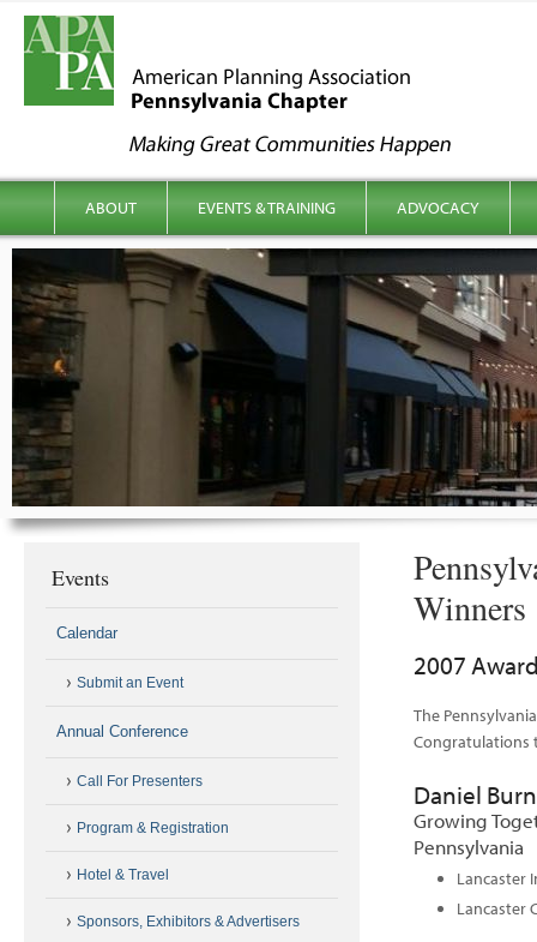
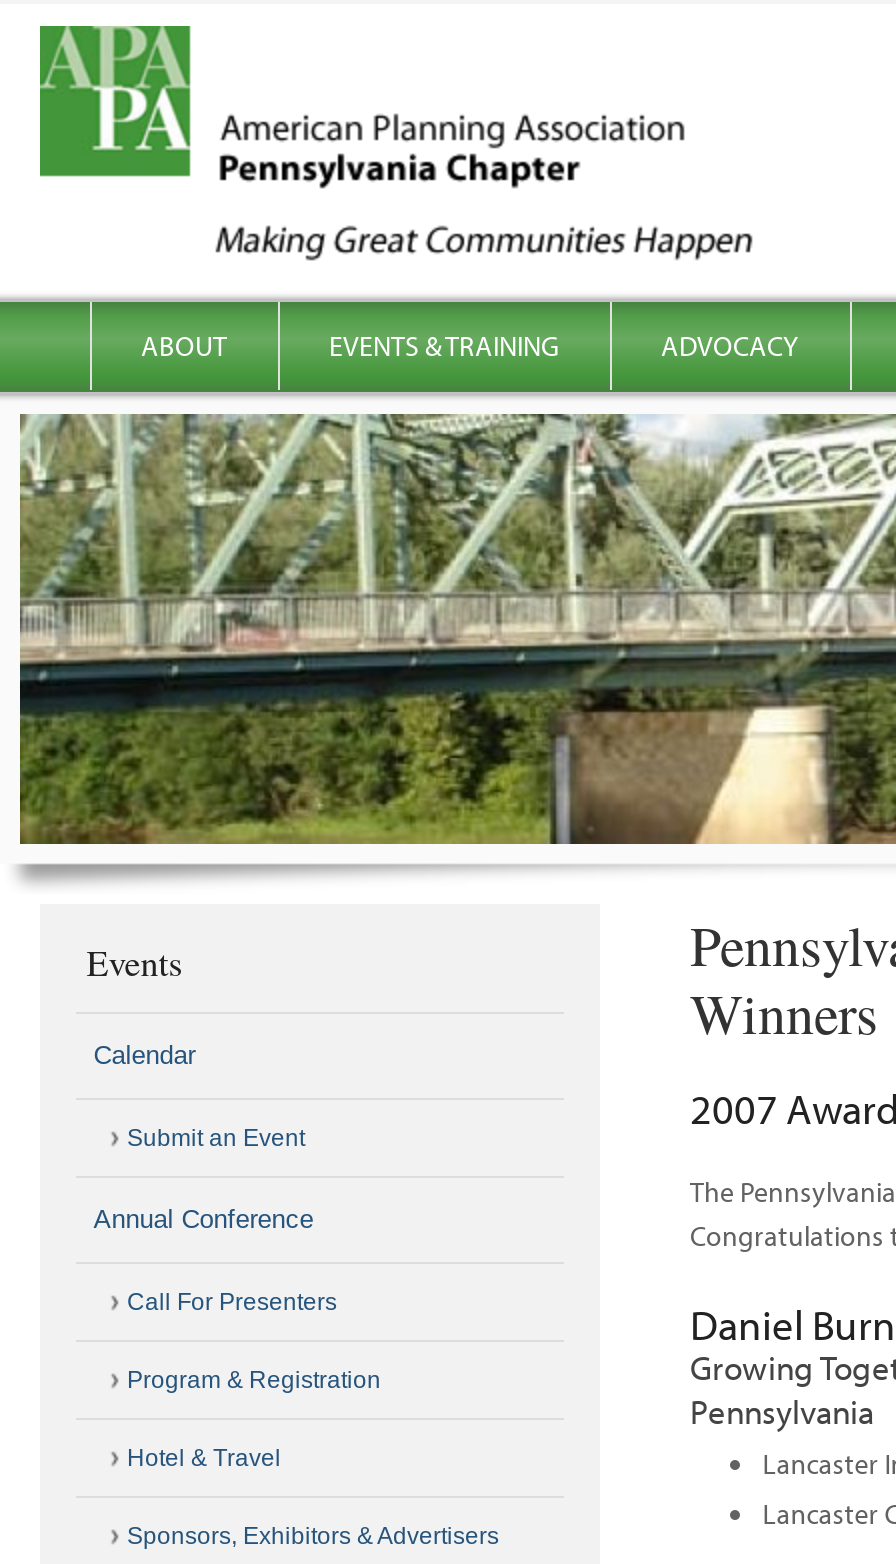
- [image]
+ [image]
